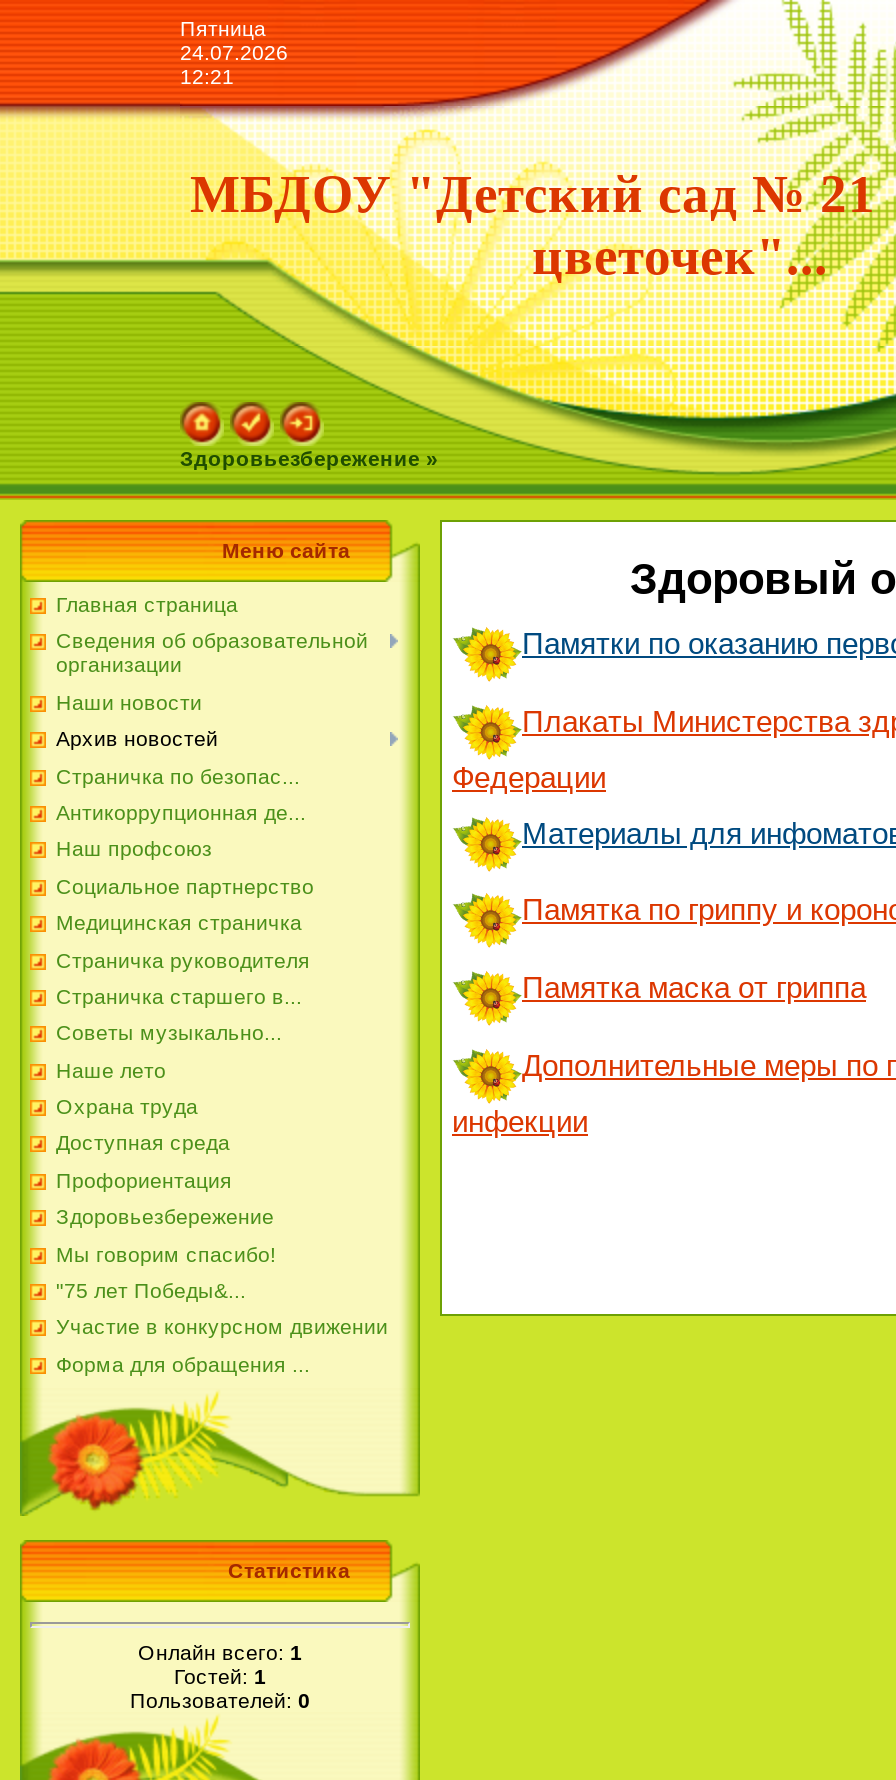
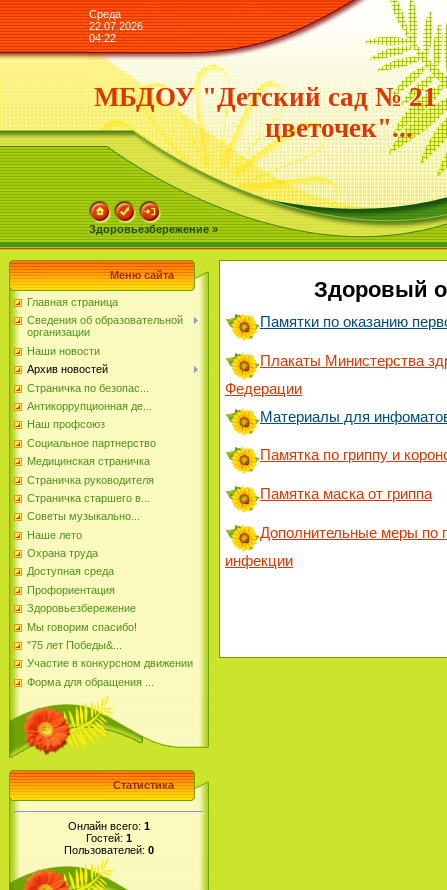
- Пятница
- 24.07.2026
- 12:21
+ Среда
+ 22.07.2026
+ 04:22
